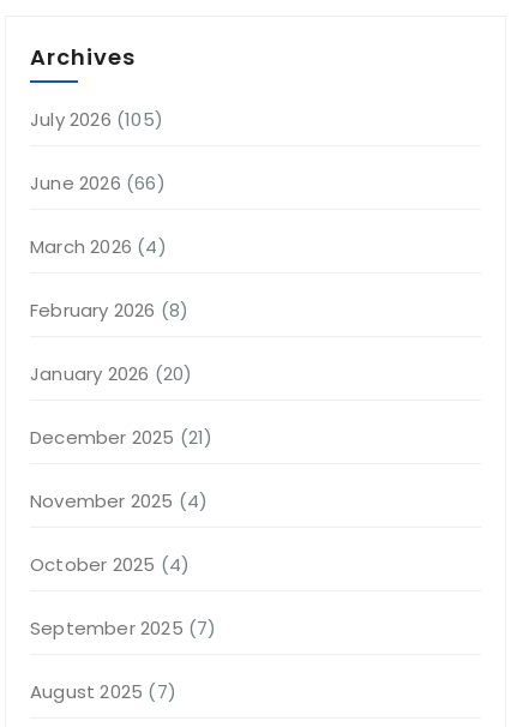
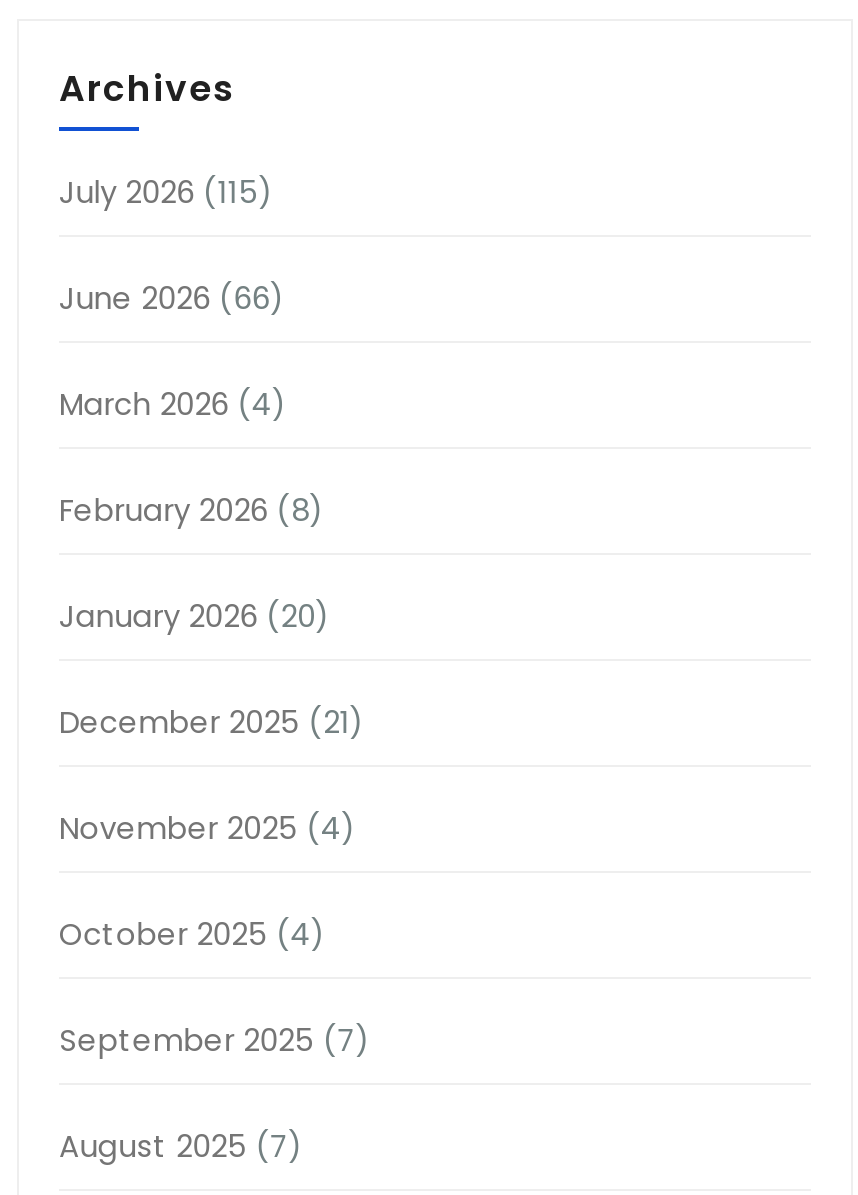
- July 2026 (105)
+ July 2026 (115)
